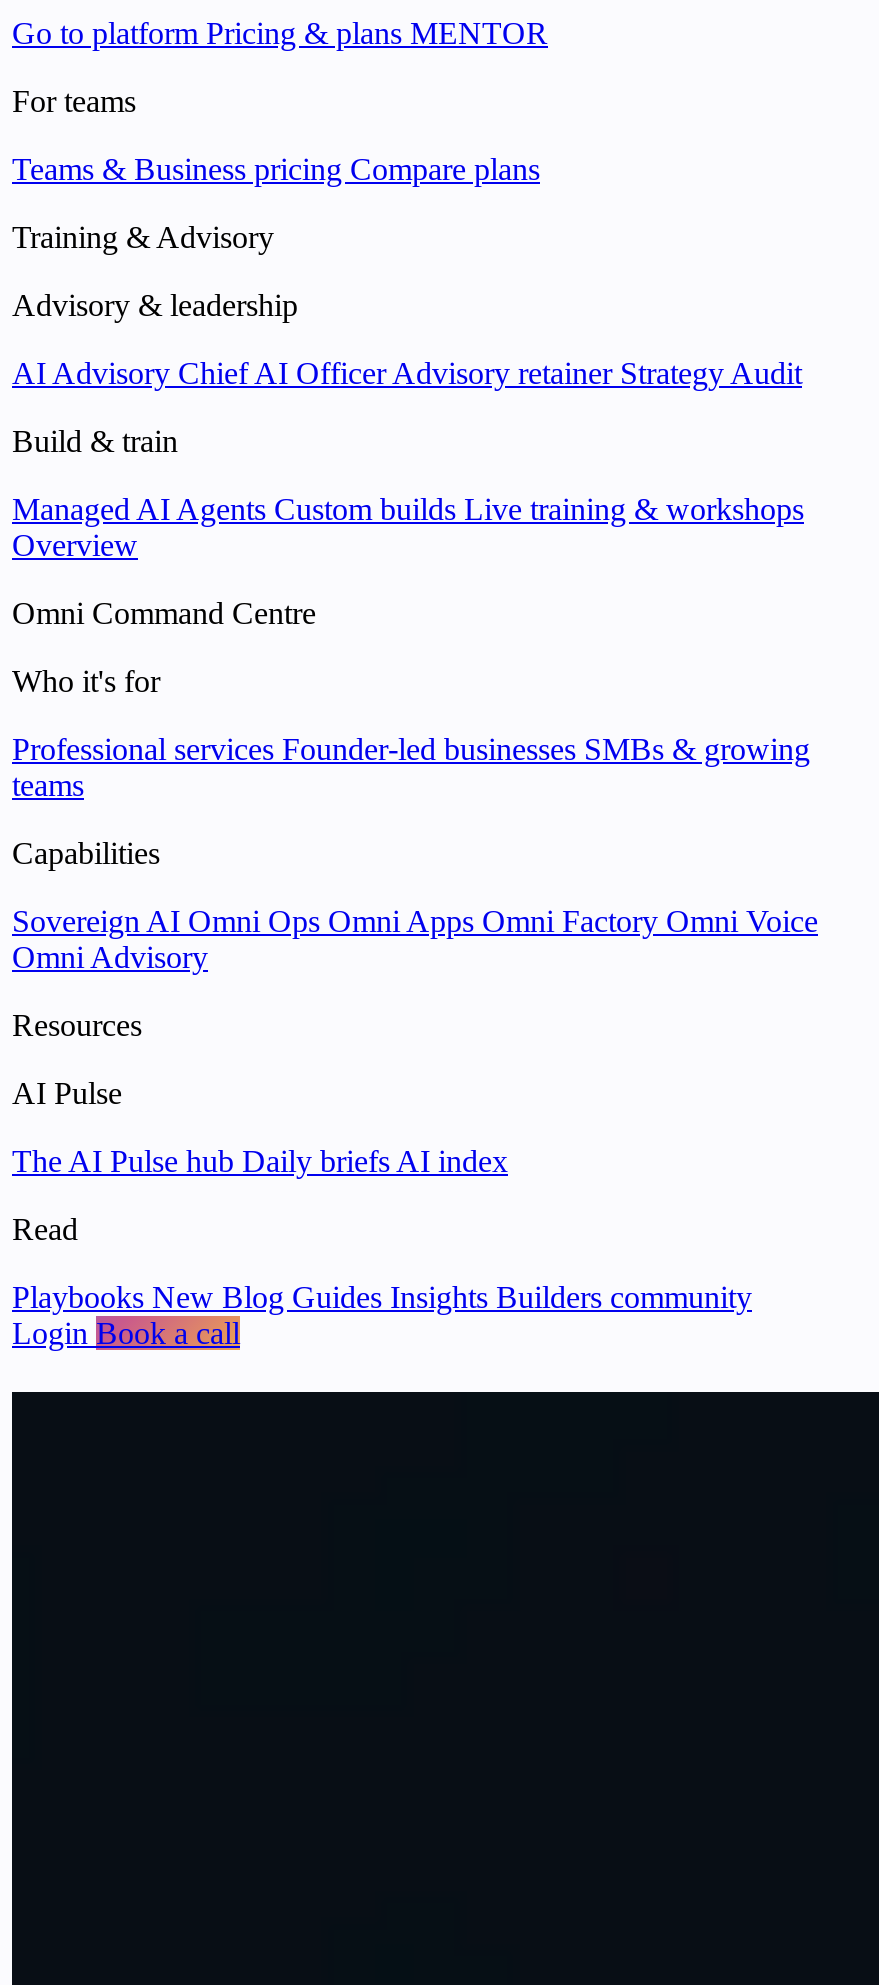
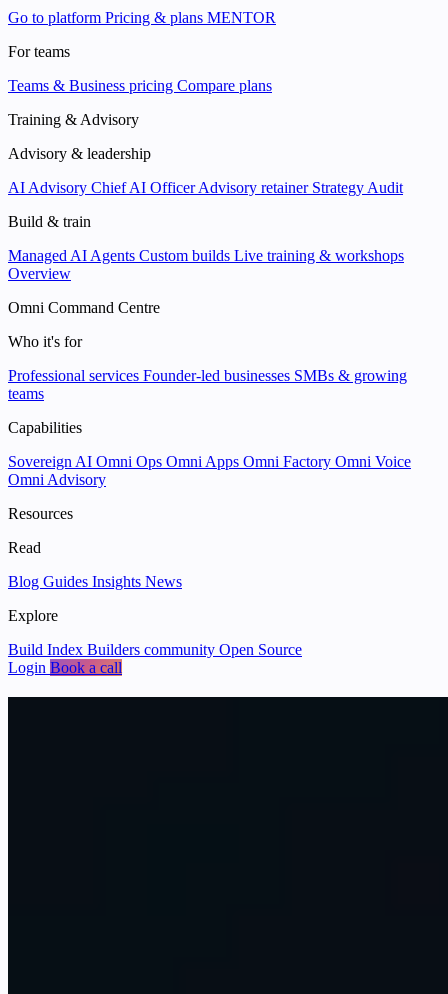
- AI Pulse
- The AI Pulse hub Daily briefs AI index

moved up: Read

- Playbooks New Blog Guides Insights Builders community
+ Blog Guides Insights News
+ Explore
+ Build Index Builders community Open Source
